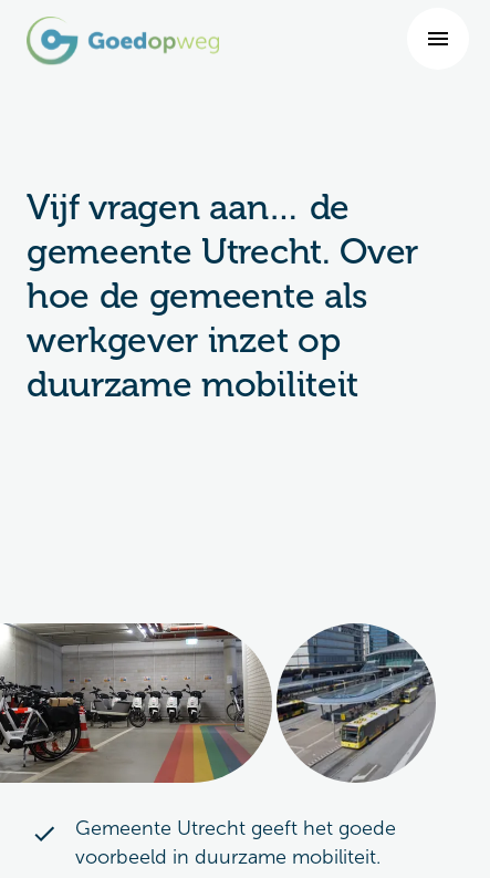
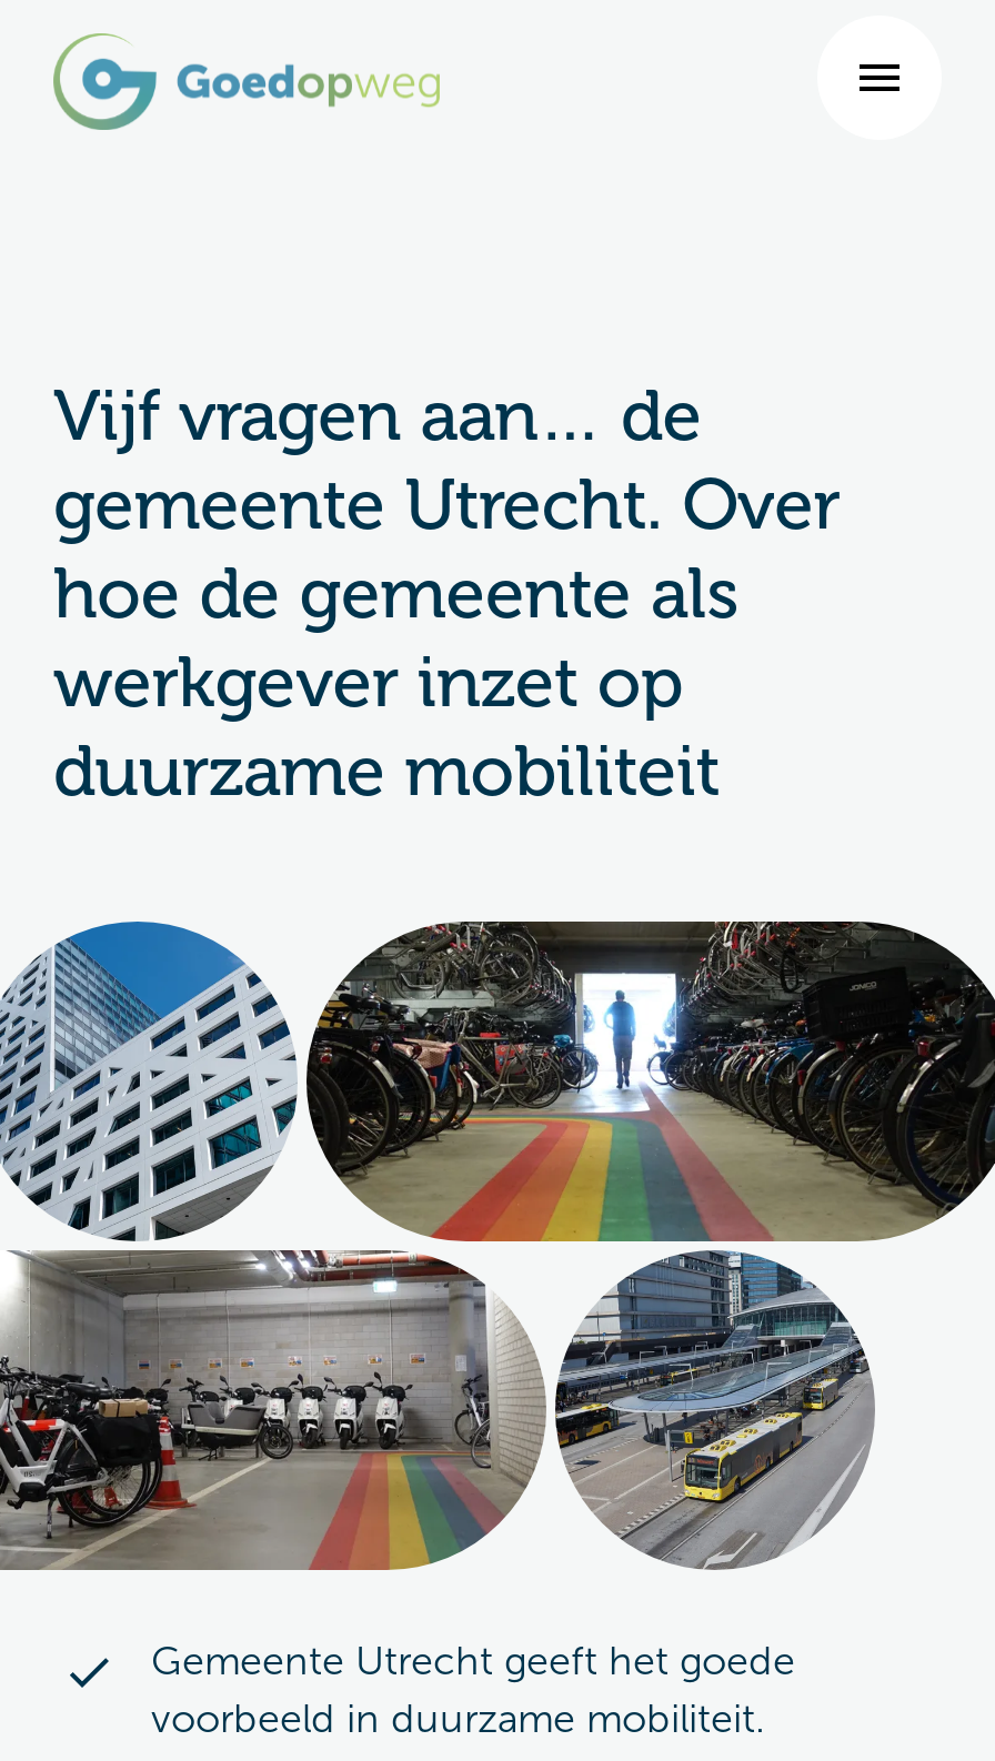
+ [image]
